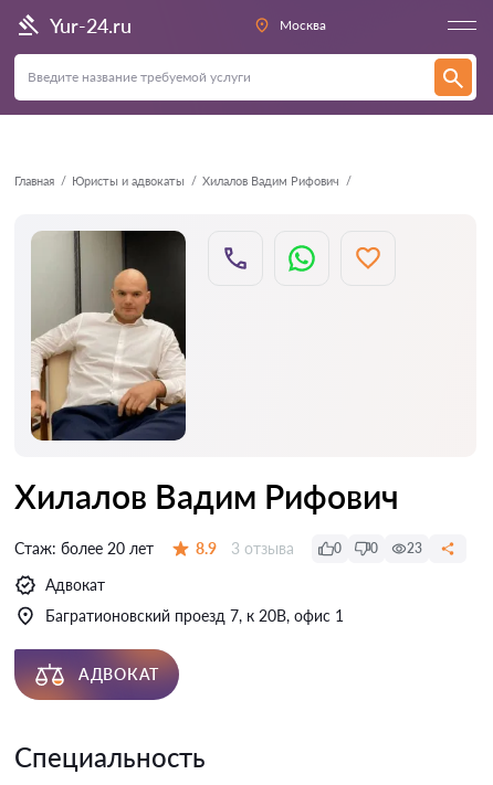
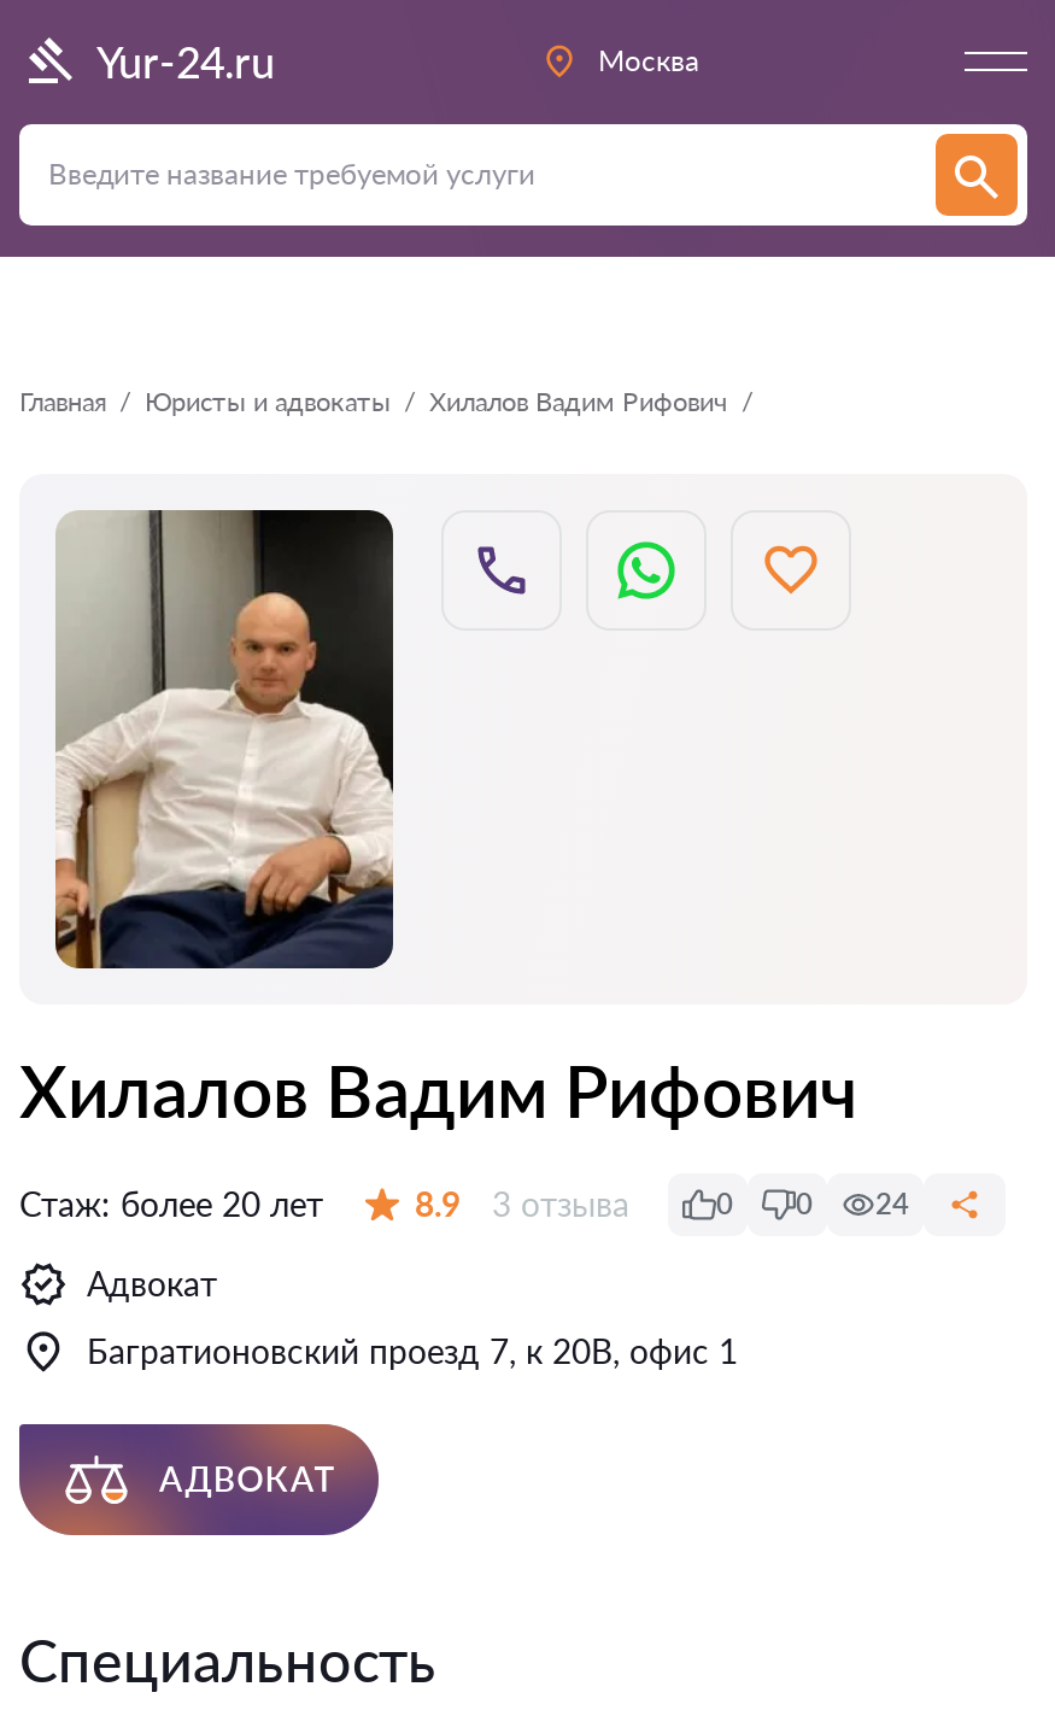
- 23
+ 24
